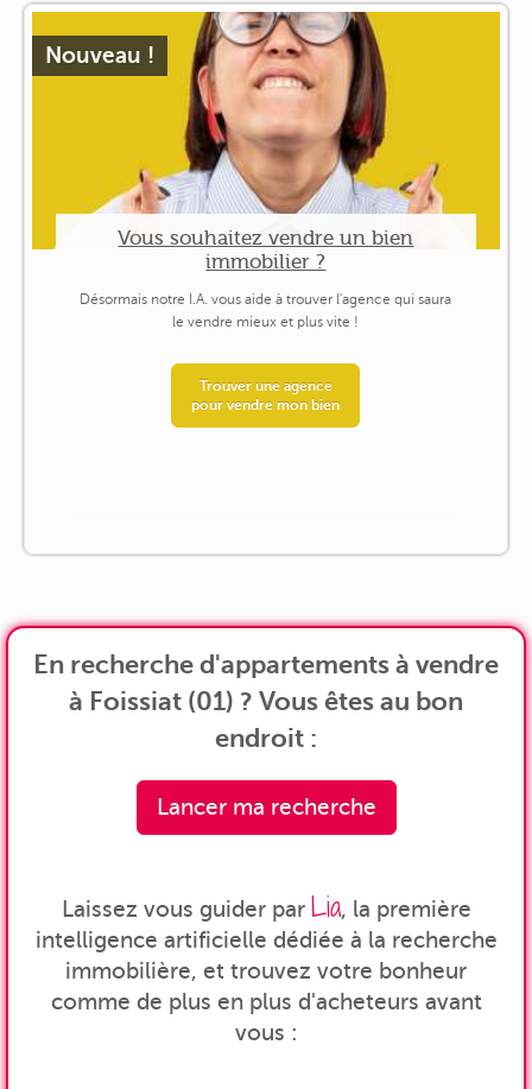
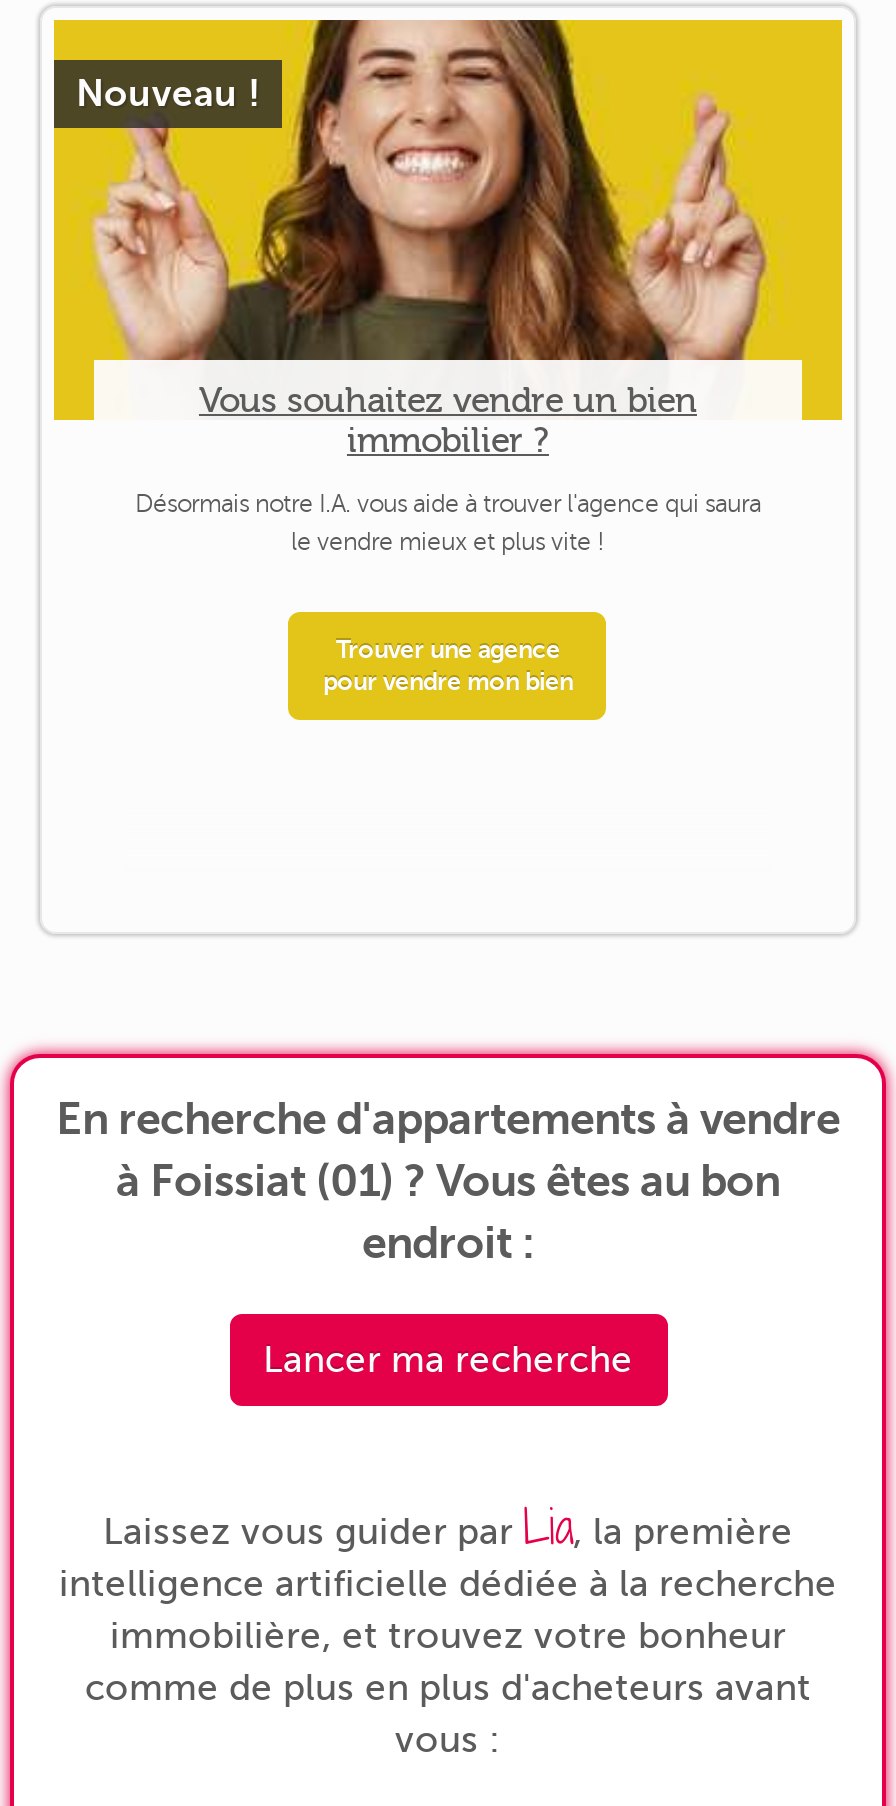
- [image]
+ [image]
